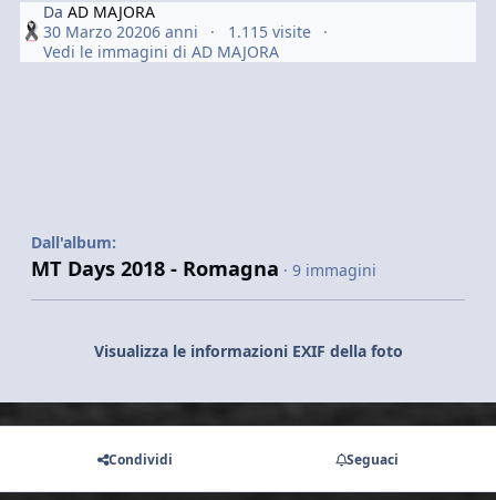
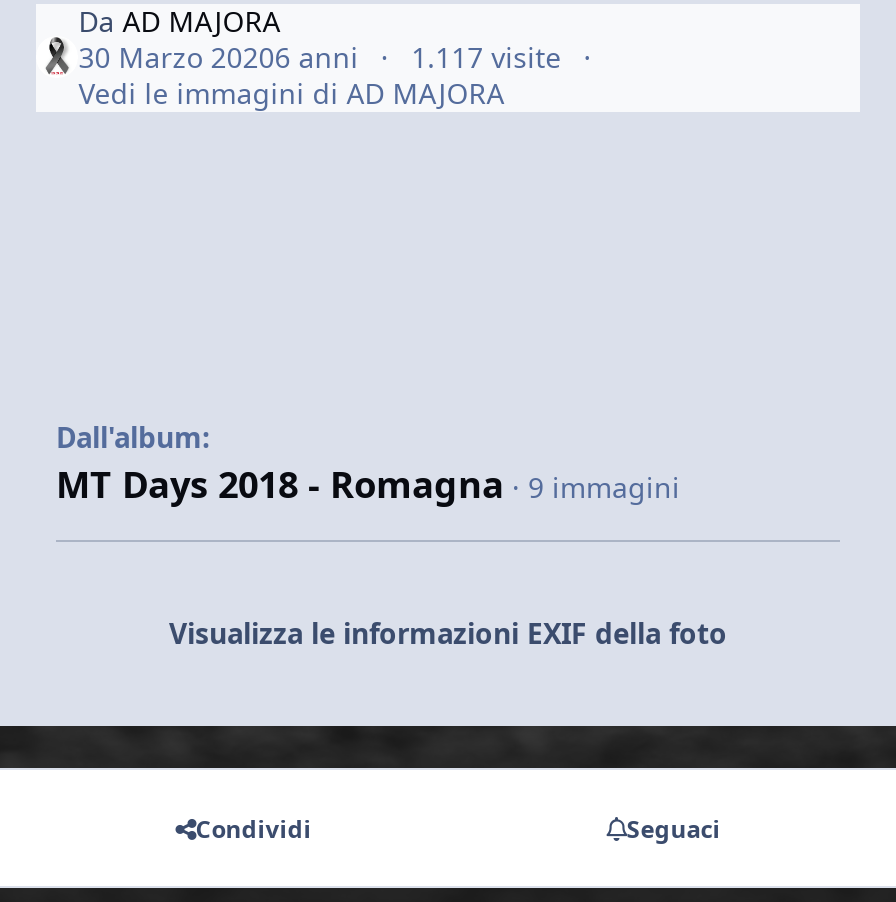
- 30 Marzo 20206 anni 1.115 visite
+ 30 Marzo 20206 anni 1.117 visite
